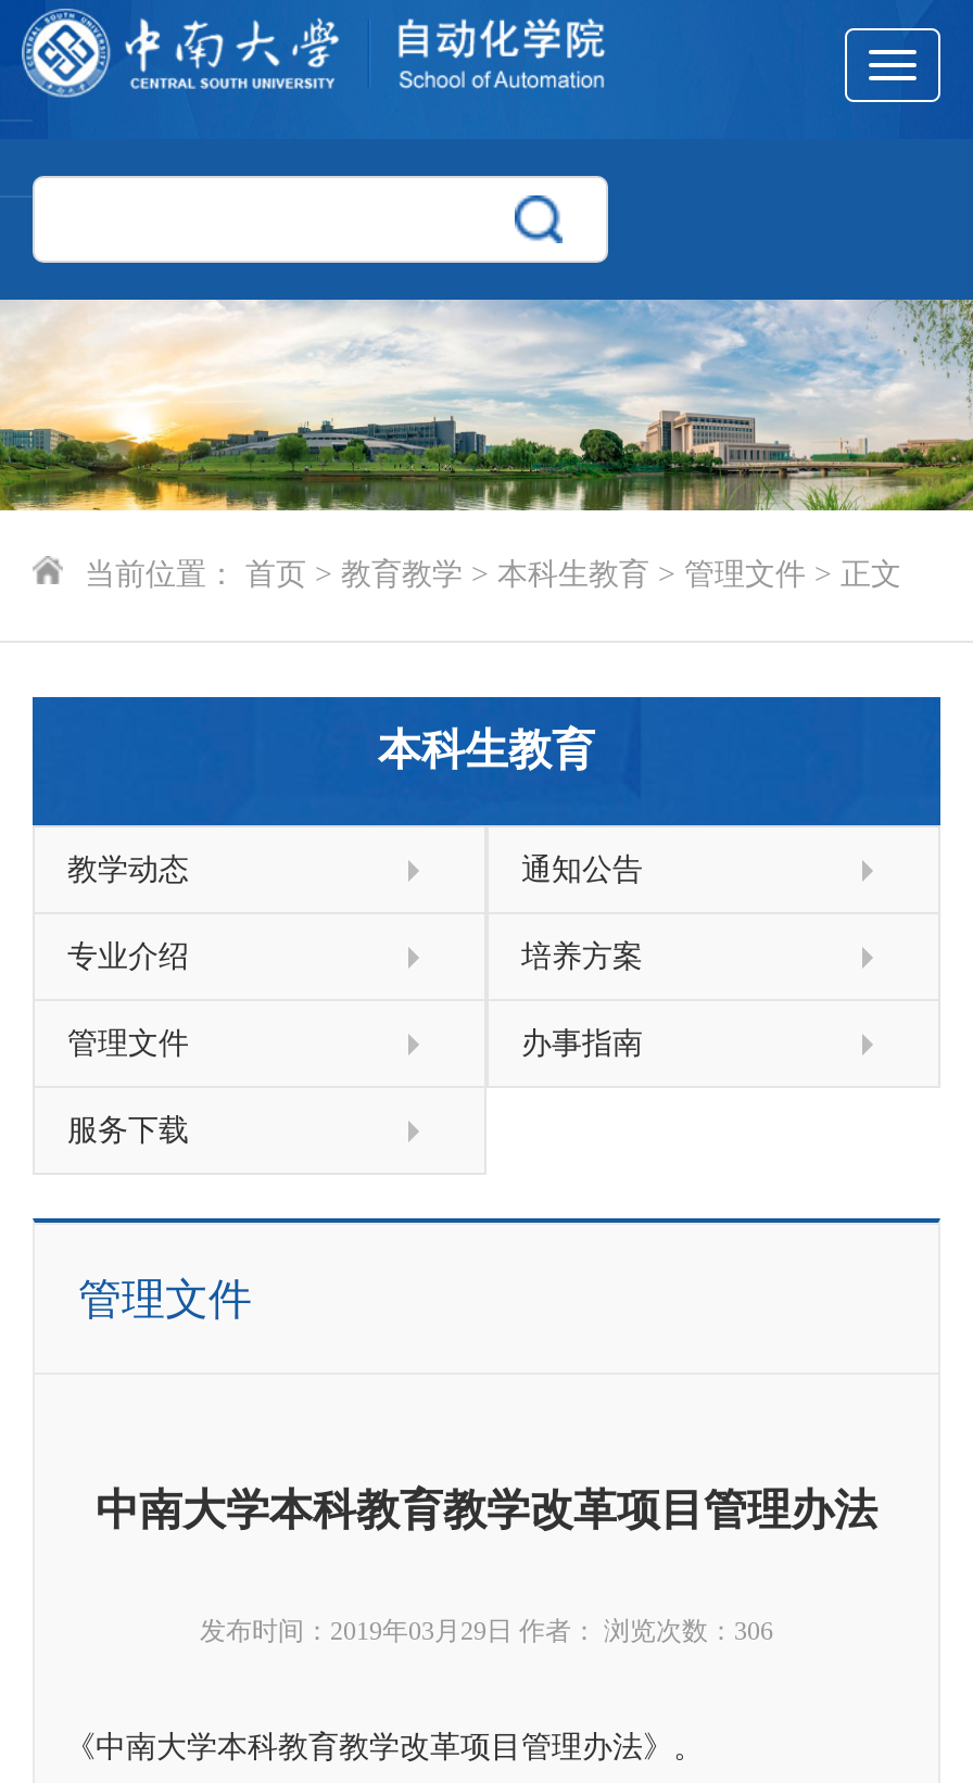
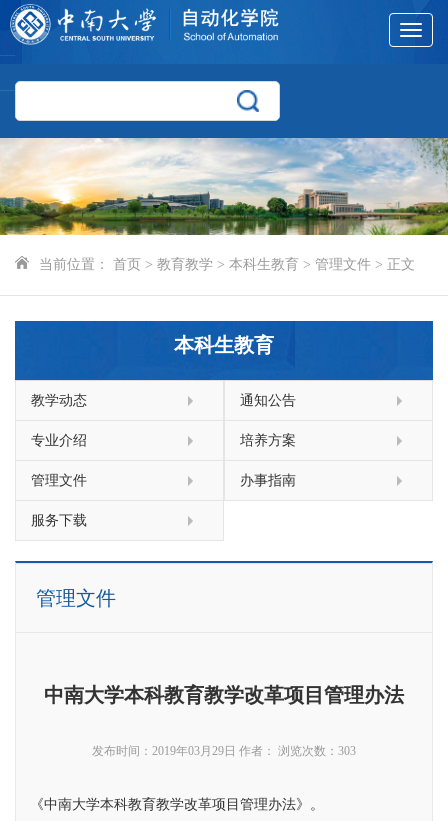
- 发布时间：2019年03月29日 作者： 浏览次数：306
+ 发布时间：2019年03月29日 作者： 浏览次数：303
